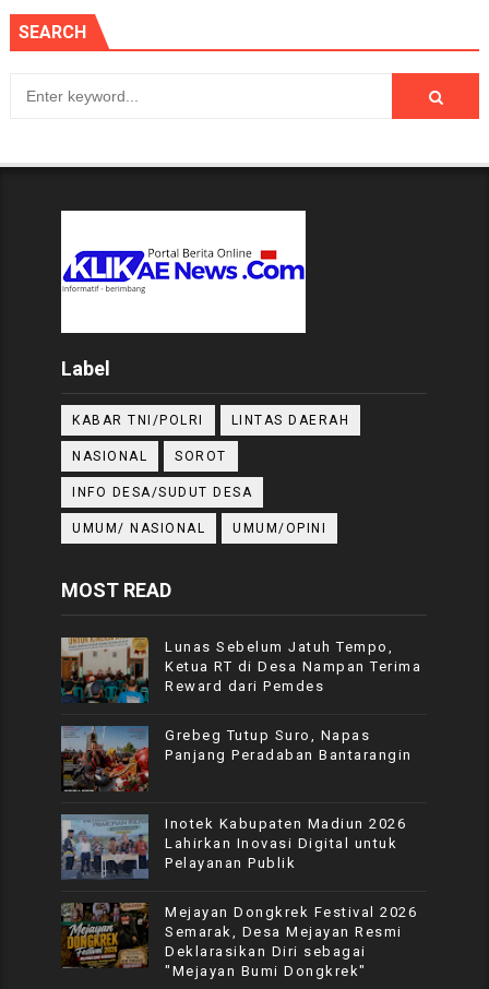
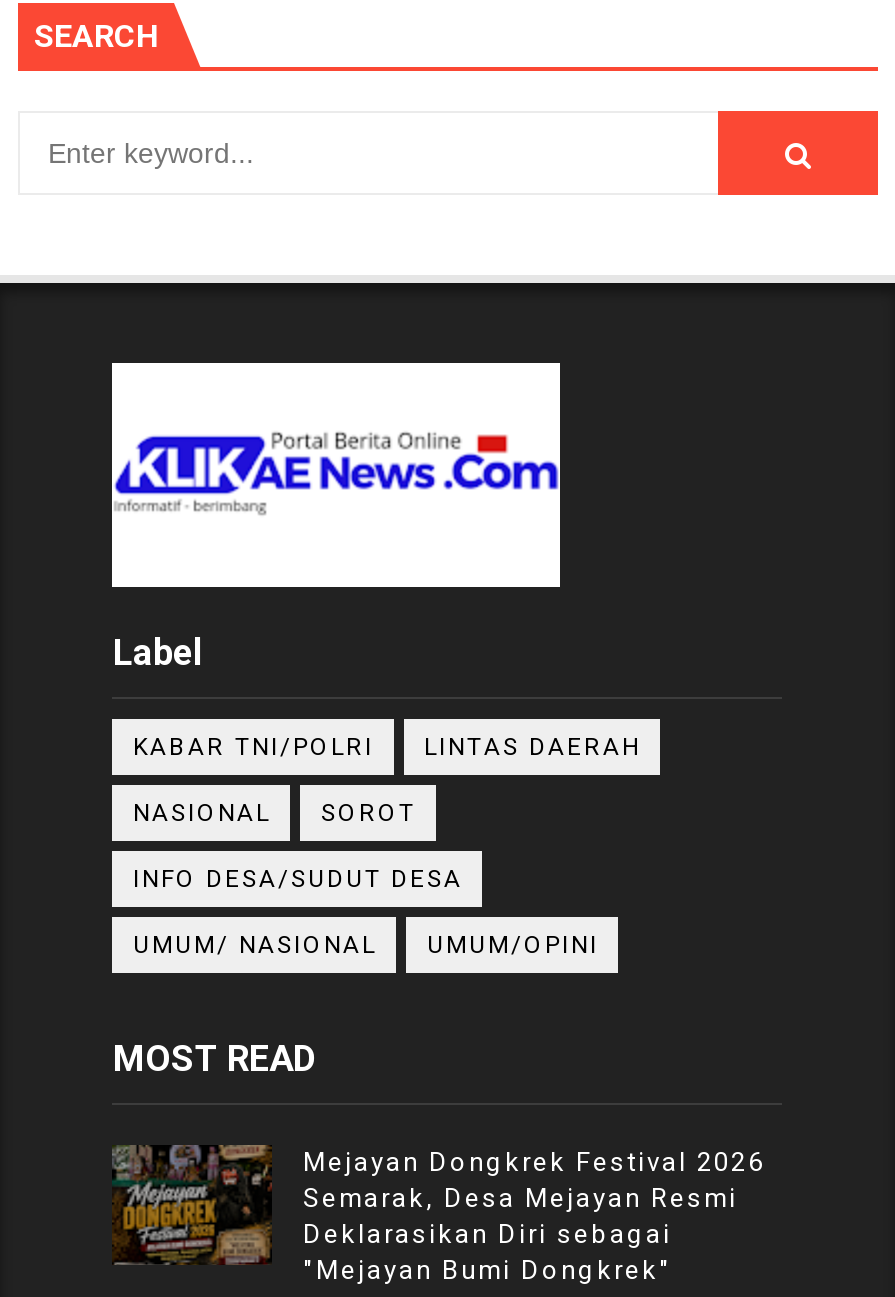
- [image]
- Lunas Sebelum Jatuh Tempo,
- Ketua RT di Desa Nampan Terima
- Reward dari Pemdes
- Grebeg Tutup Suro, Napas
- Panjang Peradaban Bantarangin

- [image]
- Inotek Kabupaten Madiun 2026
- Lahirkan Inovasi Digital untuk
- Pelayanan Publik

- [image]
